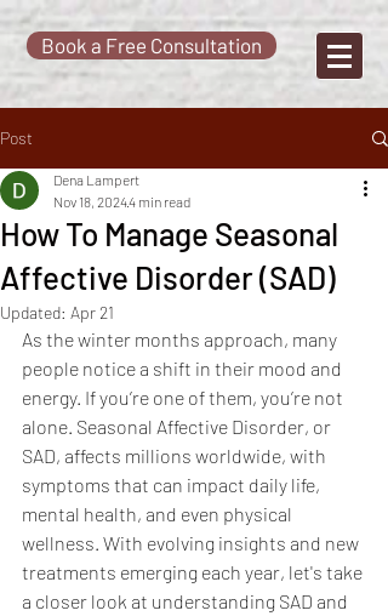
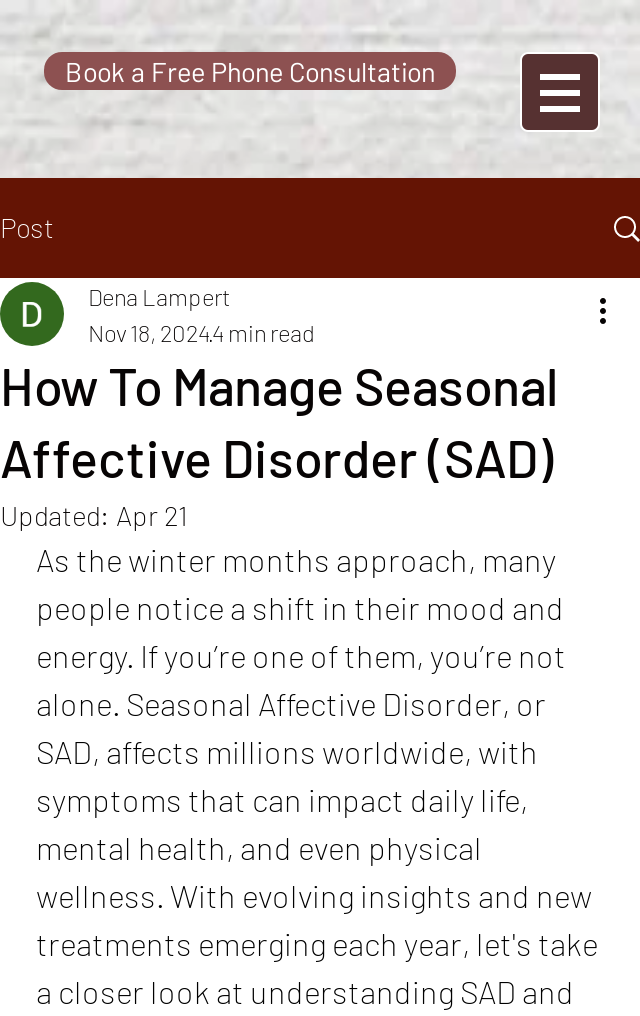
- Book a Free Consultation
+ Book a Free Phone Consultation
